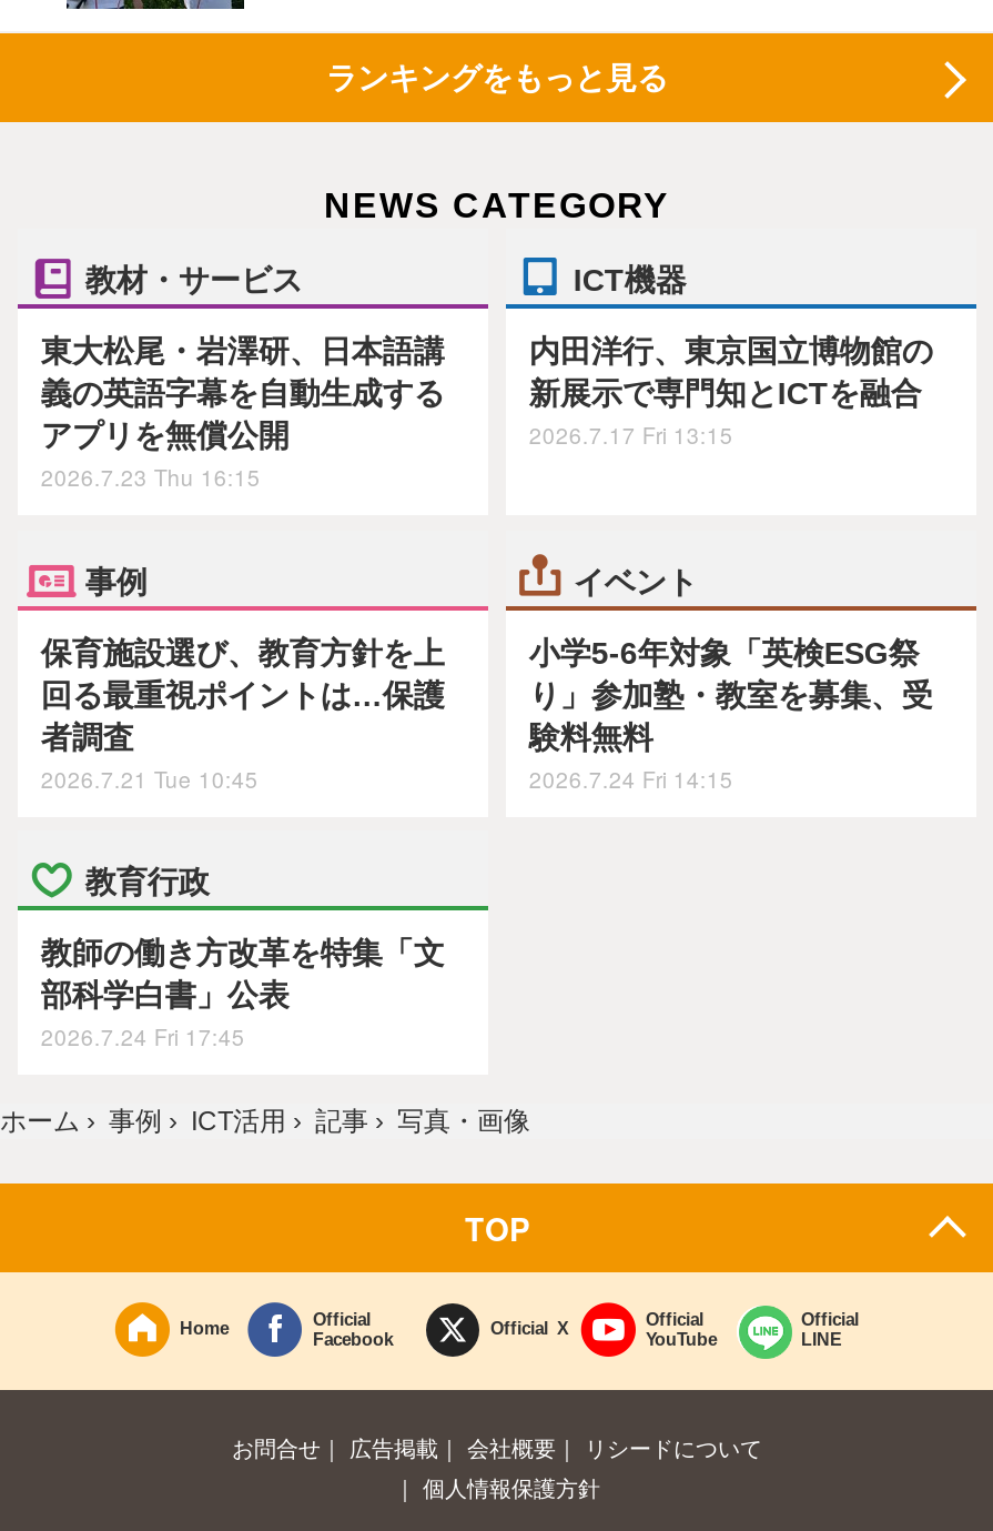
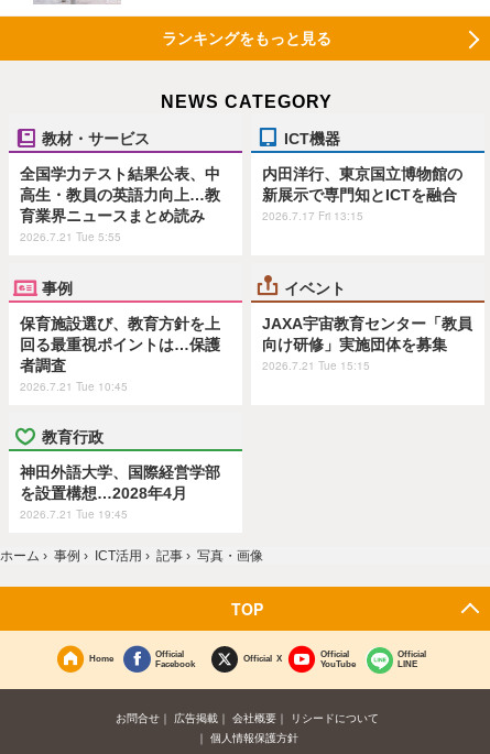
- 東大松尾・岩澤研、日本語講
- 義の英語字幕を自動生成する
- アプリを無償公開
- 2026.7.23 Thu 16:15
+ 全国学力テスト結果公表、中
+ 高生・教員の英語力向上…教
+ 育業界ニュースまとめ読み
+ 2026.7.21 Tue 5:55

- 小学5-6年対象「英検ESG祭
- り」参加塾・教室を募集、受
- 験料無料
- 2026.7.24 Fri 14:15
+ JAXA宇宙教育センター「教員
+ 向け研修」実施団体を募集
+ 2026.7.21 Tue 15:15

- 教師の働き方改革を特集「文
- 部科学白書」公表
- 2026.7.24 Fri 17:45
+ 神田外語大学、国際経営学部
+ を設置構想…2028年4月
+ 2026.7.21 Tue 19:45
